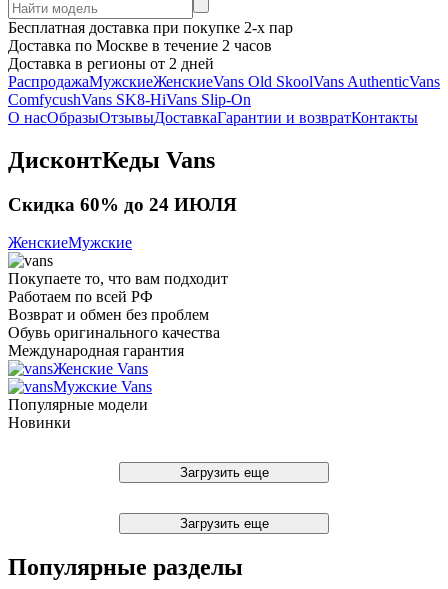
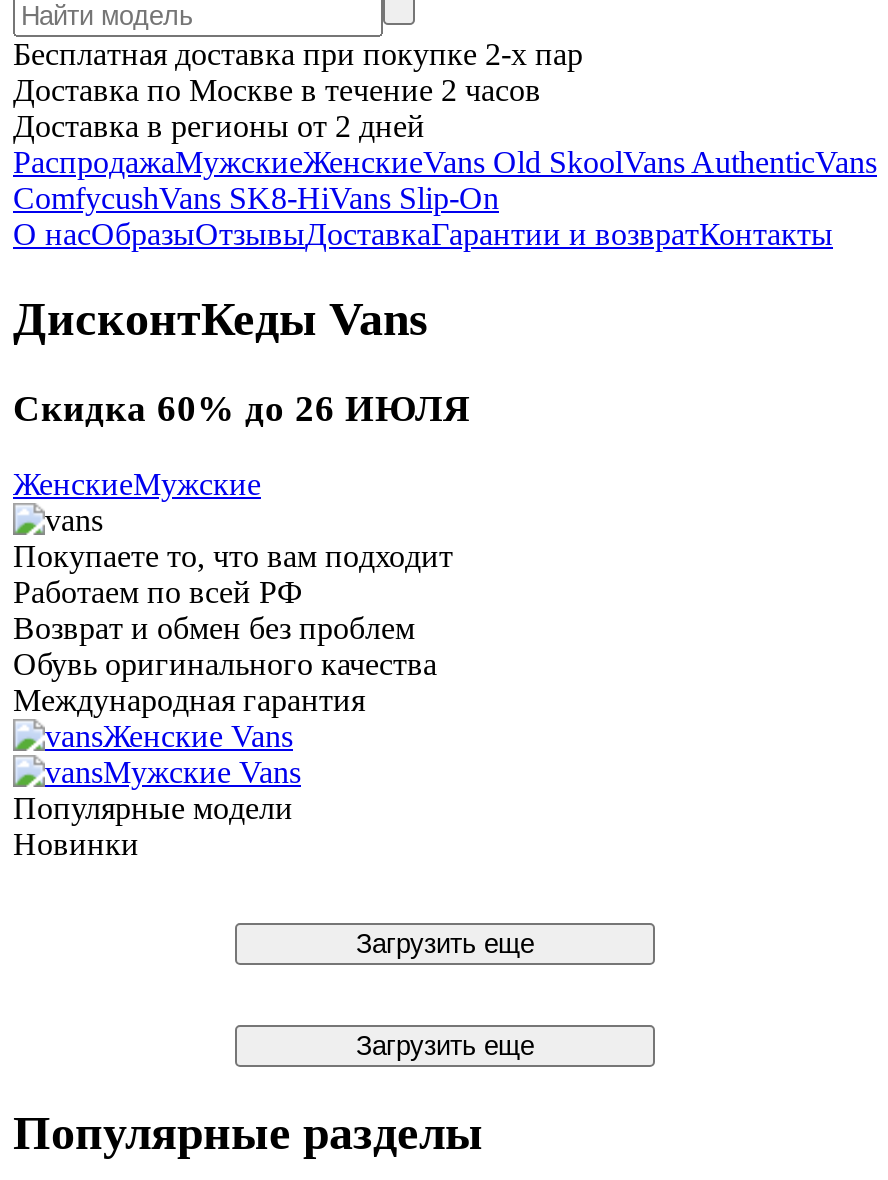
- Скидка 60% до 24 ИЮЛЯ
+ Скидка 60% до 26 ИЮЛЯ
